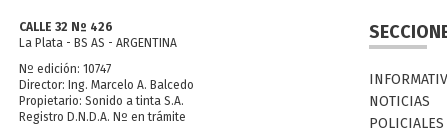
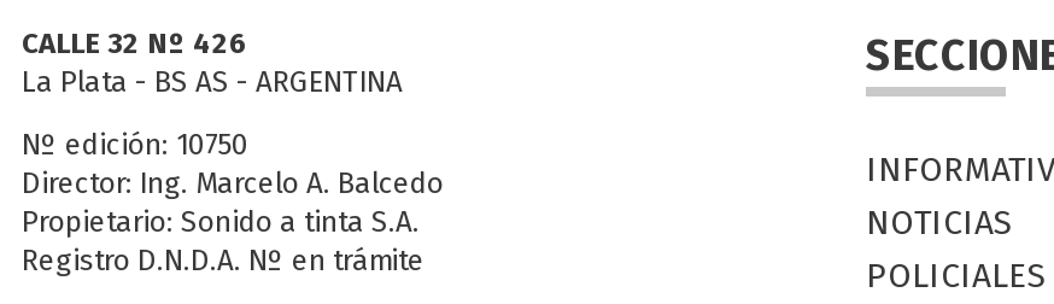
- Nº edición: 10747
+ Nº edición: 10750
